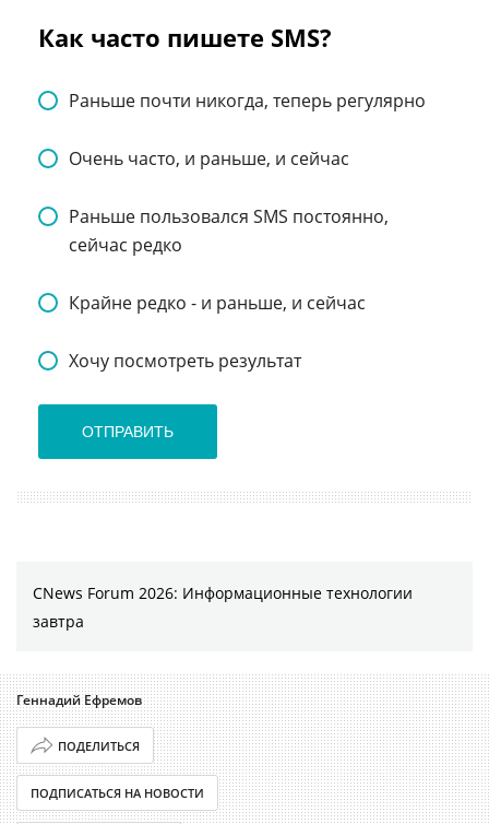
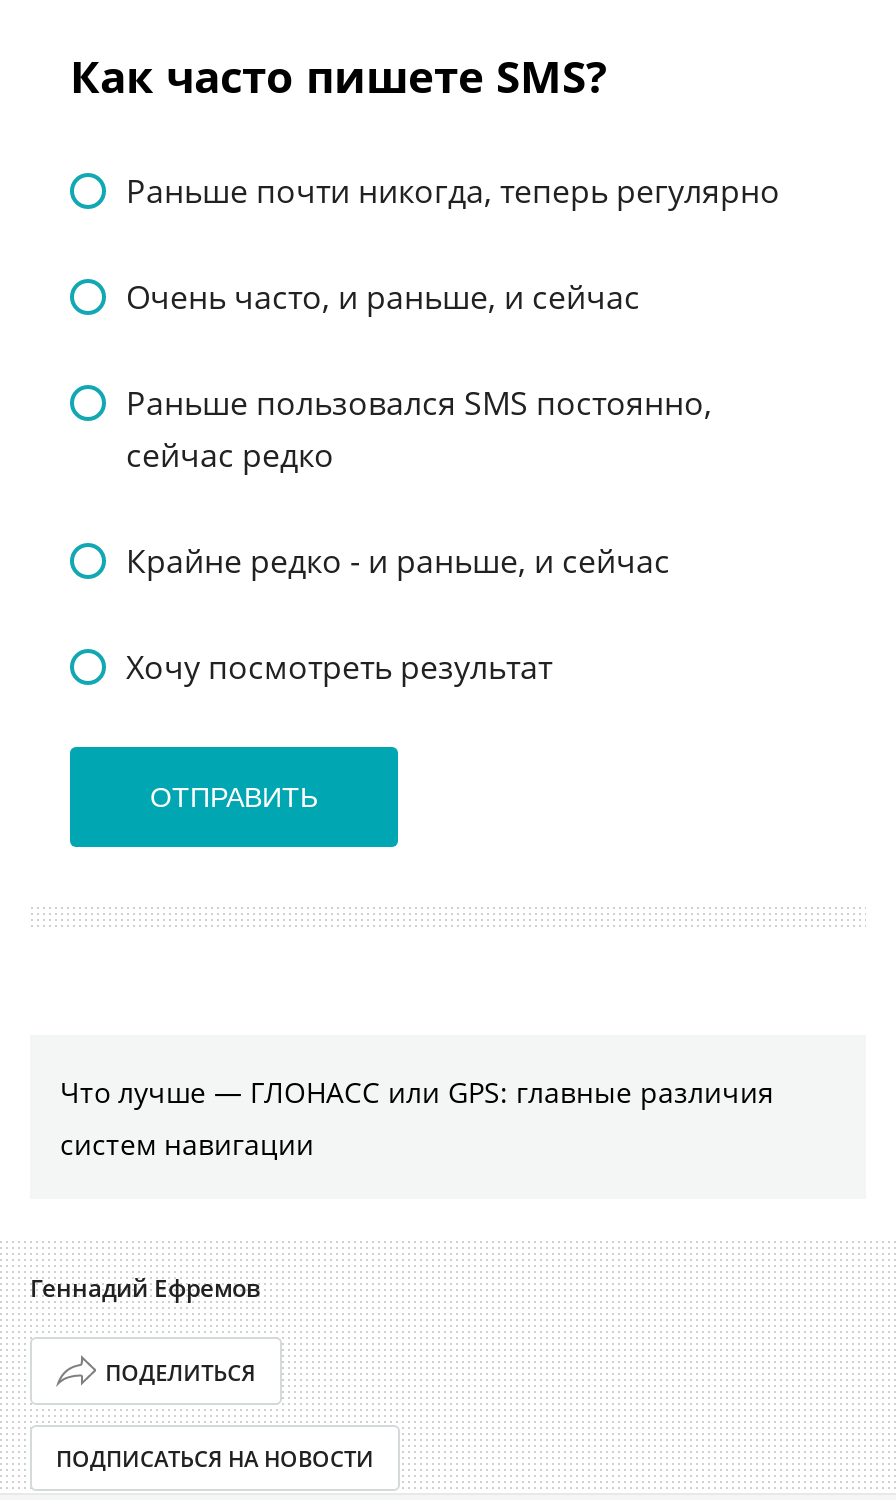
- CNews Forum 2026: Информационные технологии
- завтра
+ Что лучше — ГЛОНАСС или GPS: главные различия
+ систем навигации
